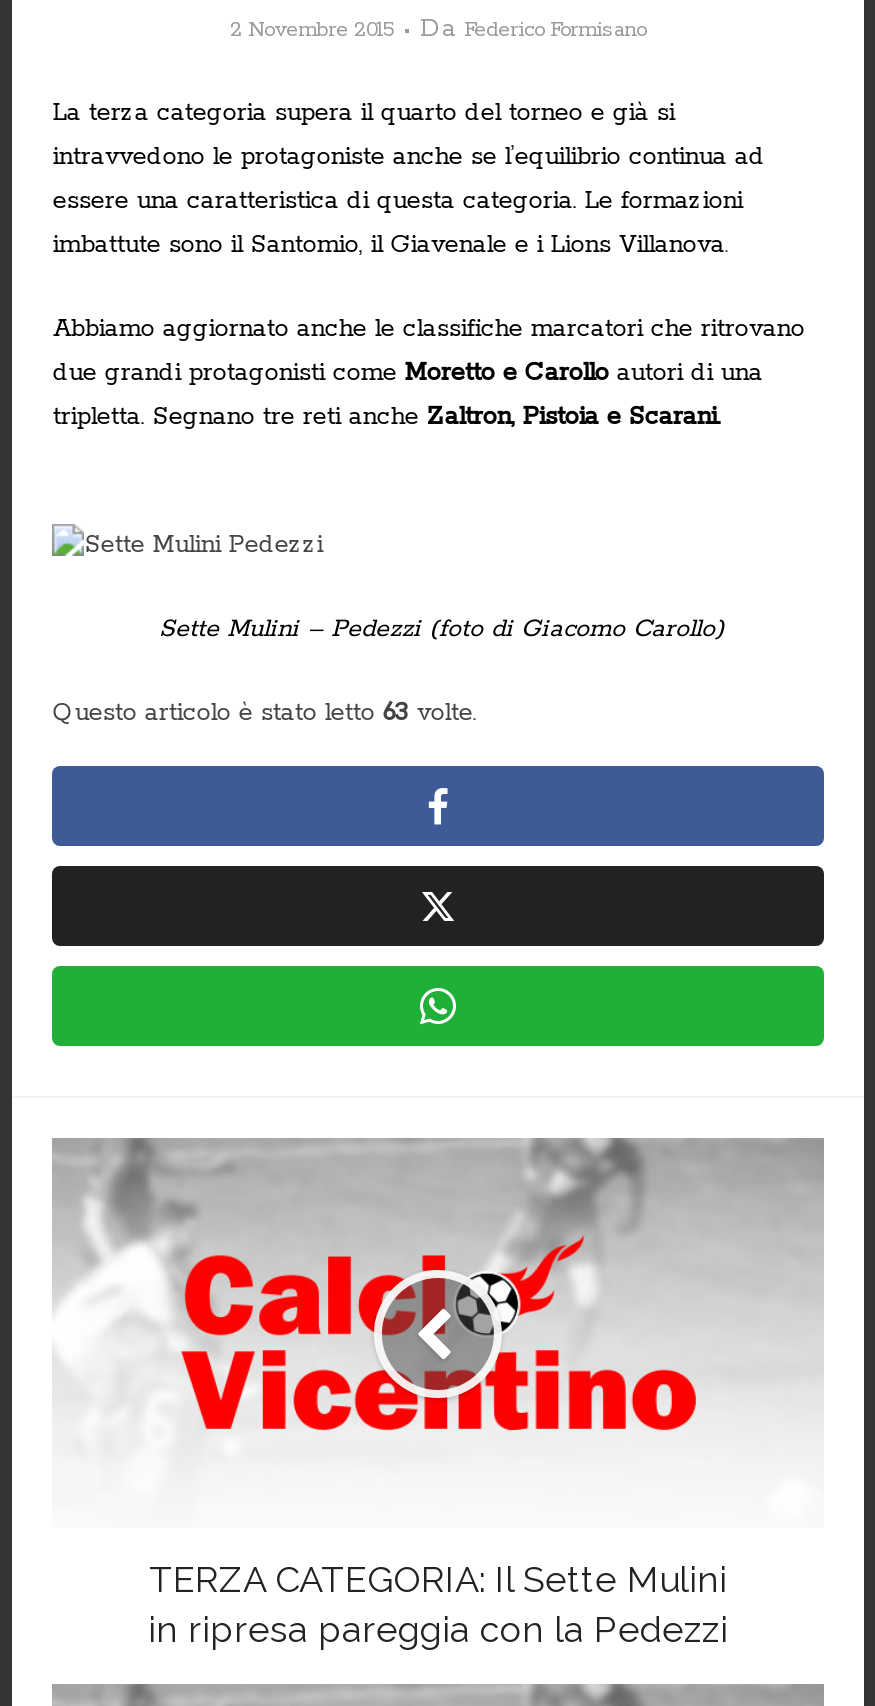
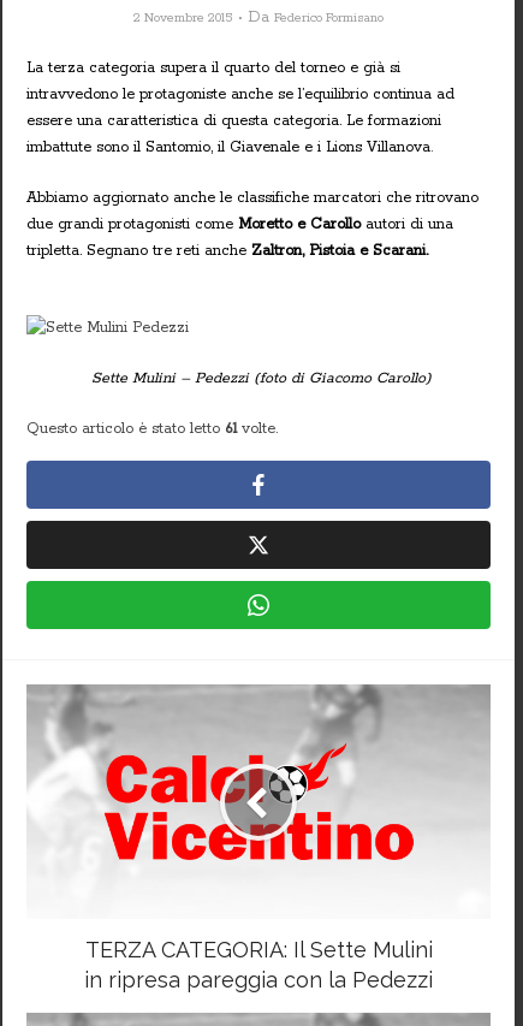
- Questo articolo è stato letto 63 volte.
+ Questo articolo è stato letto 61 volte.
